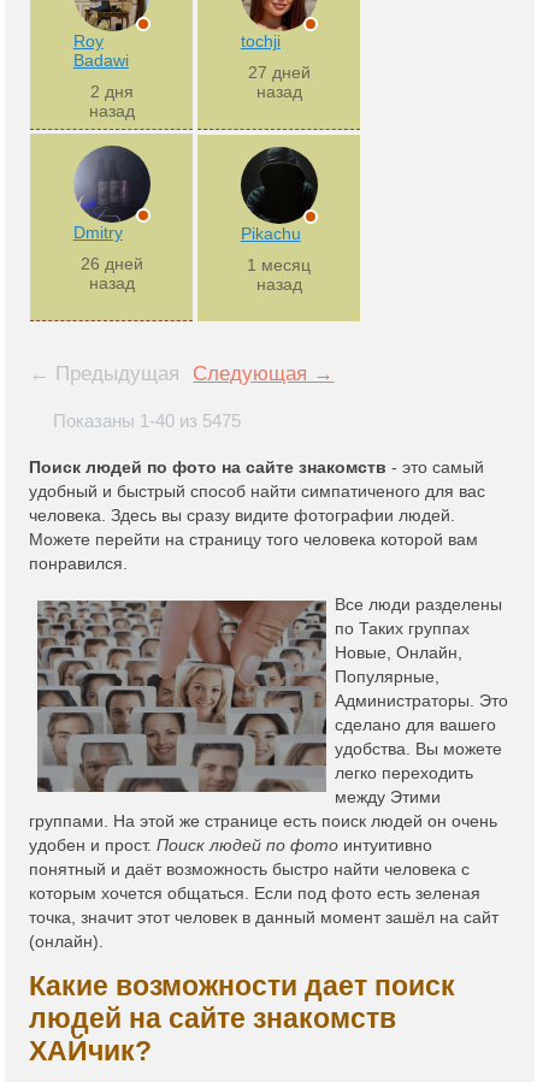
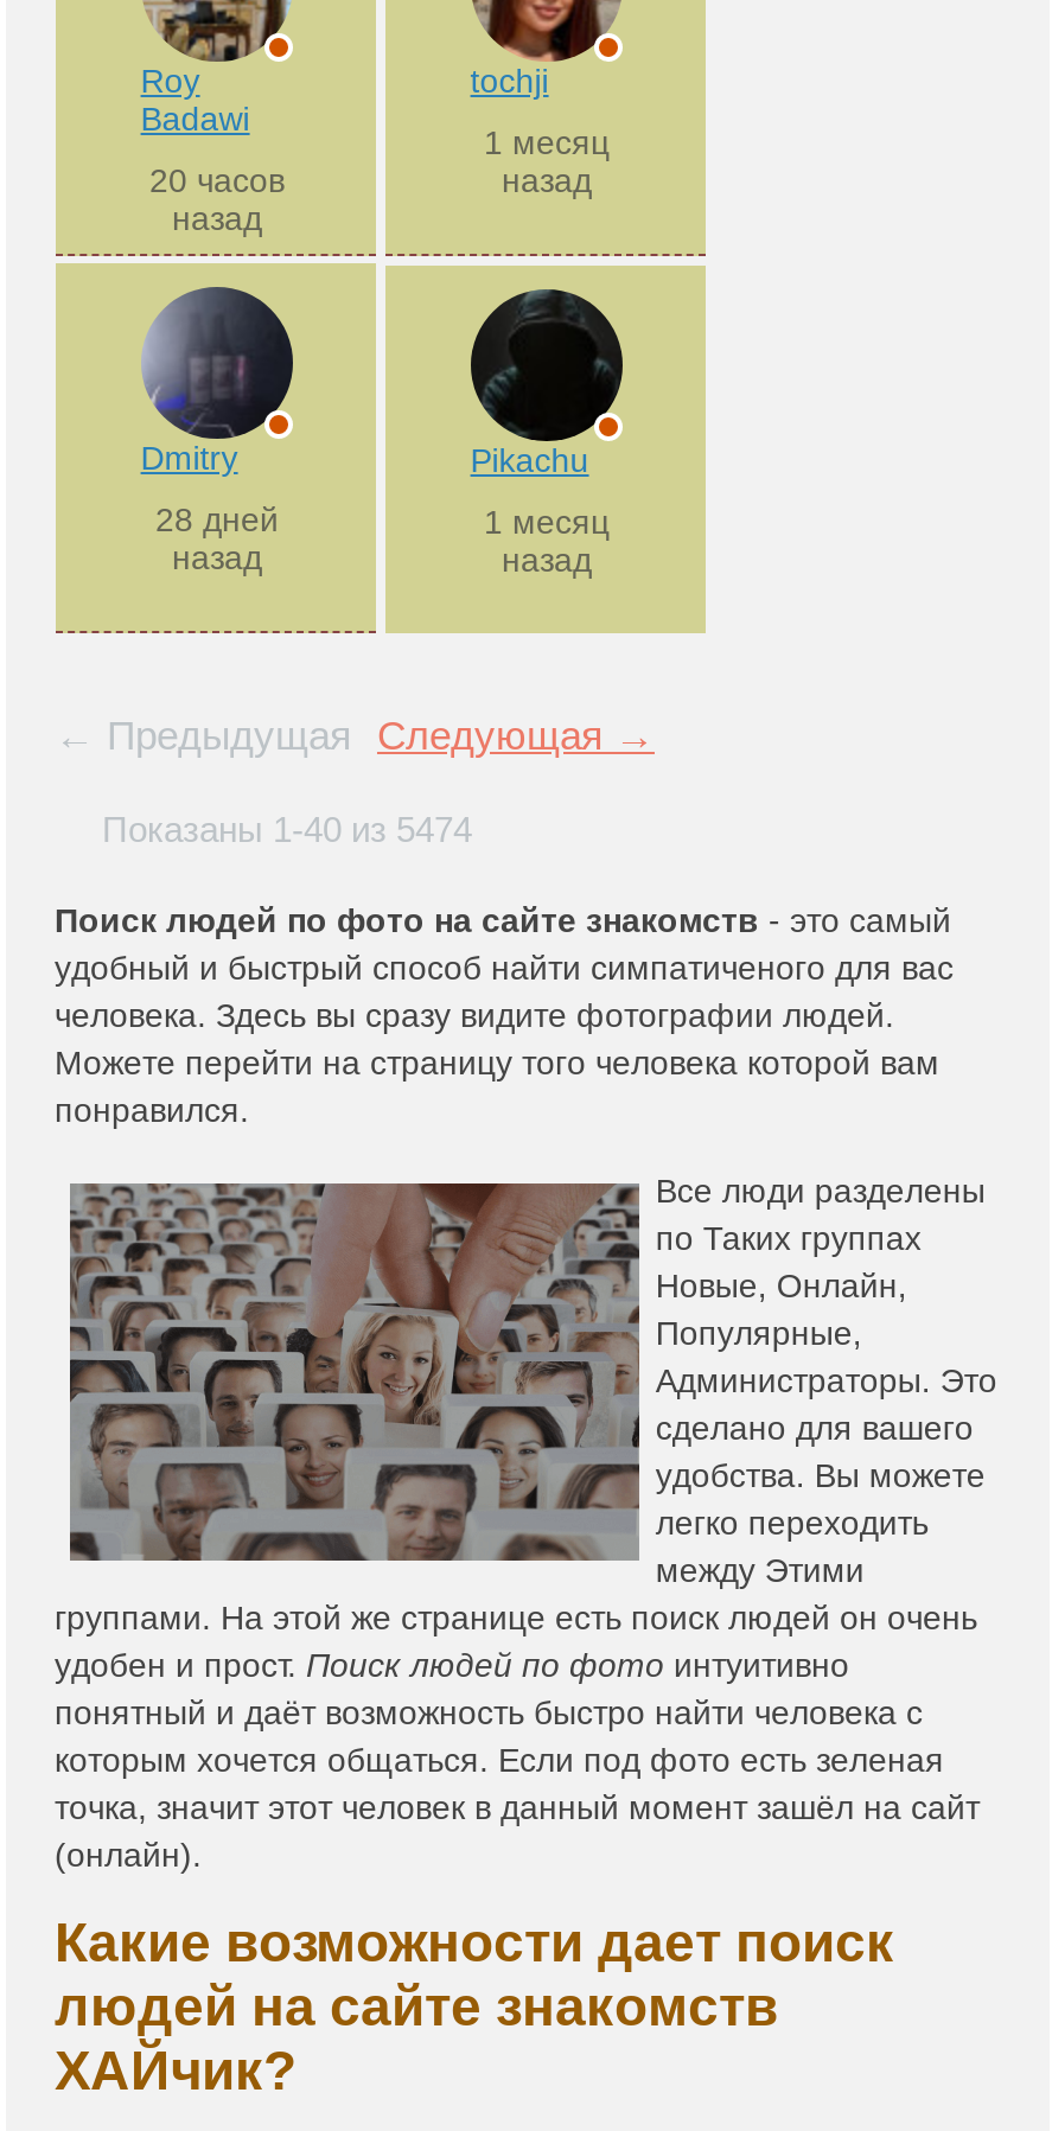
- 27 дней
+ 1 месяц

- 2 дня
+ 20 часов

- 26 дней
+ 28 дней

- Показаны 1-40 из 5475
+ Показаны 1-40 из 5474
